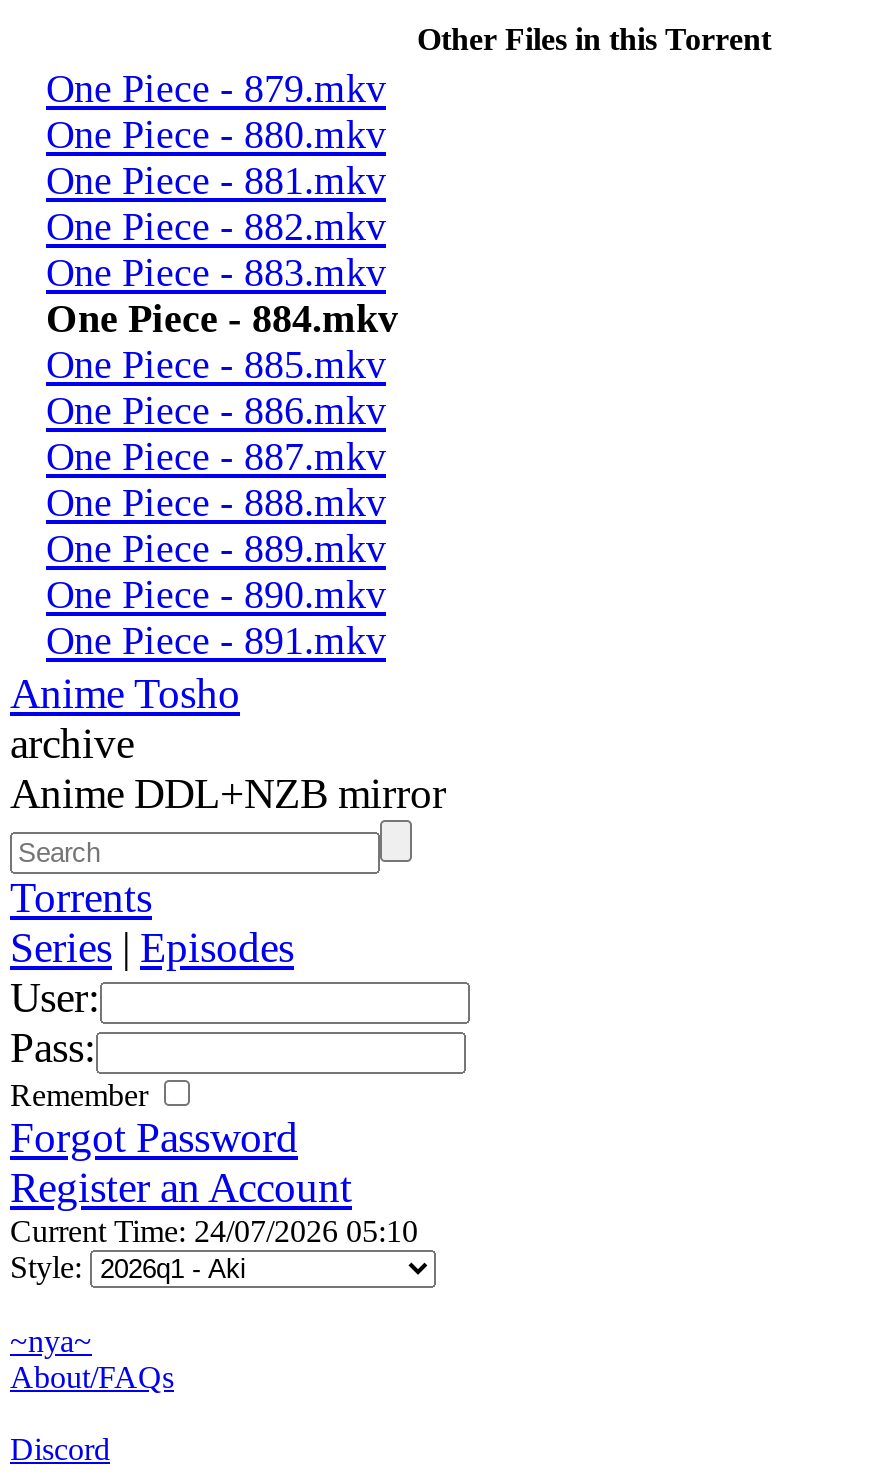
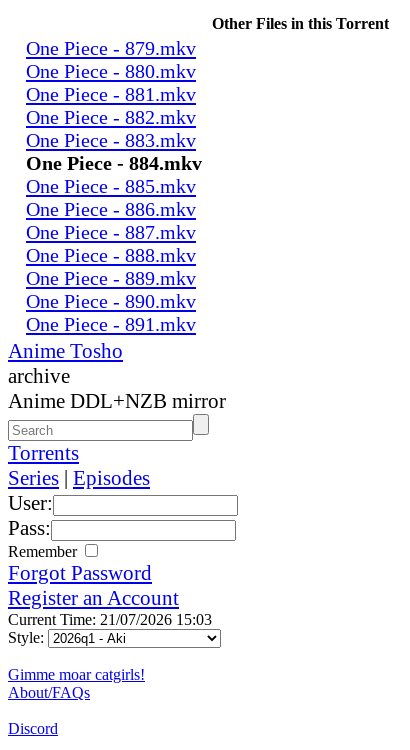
- Current Time: 24/07/2026 05:10
+ Current Time: 21/07/2026 15:03

- ~nya~
+ Gimme moar catgirls!
